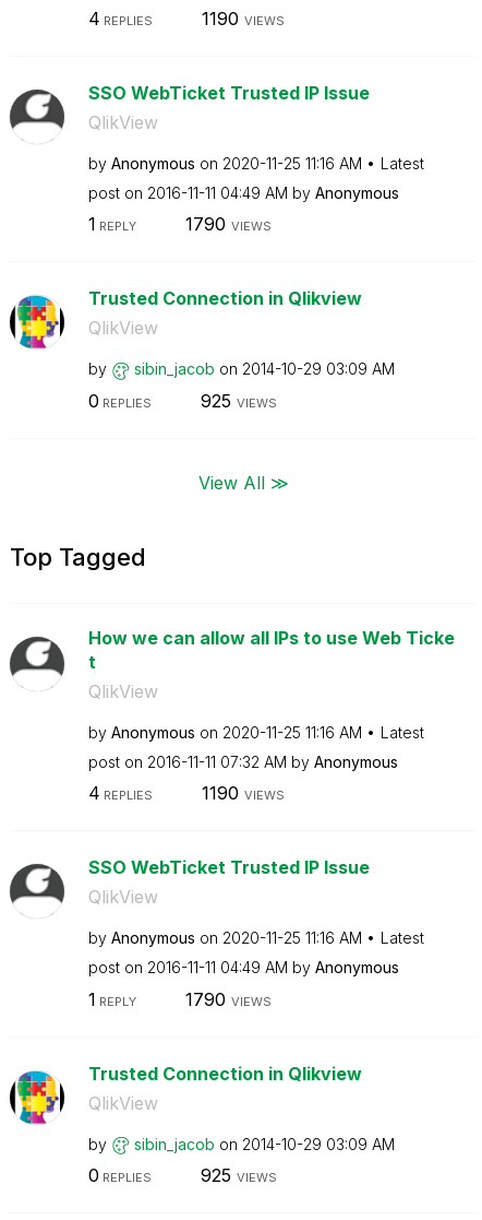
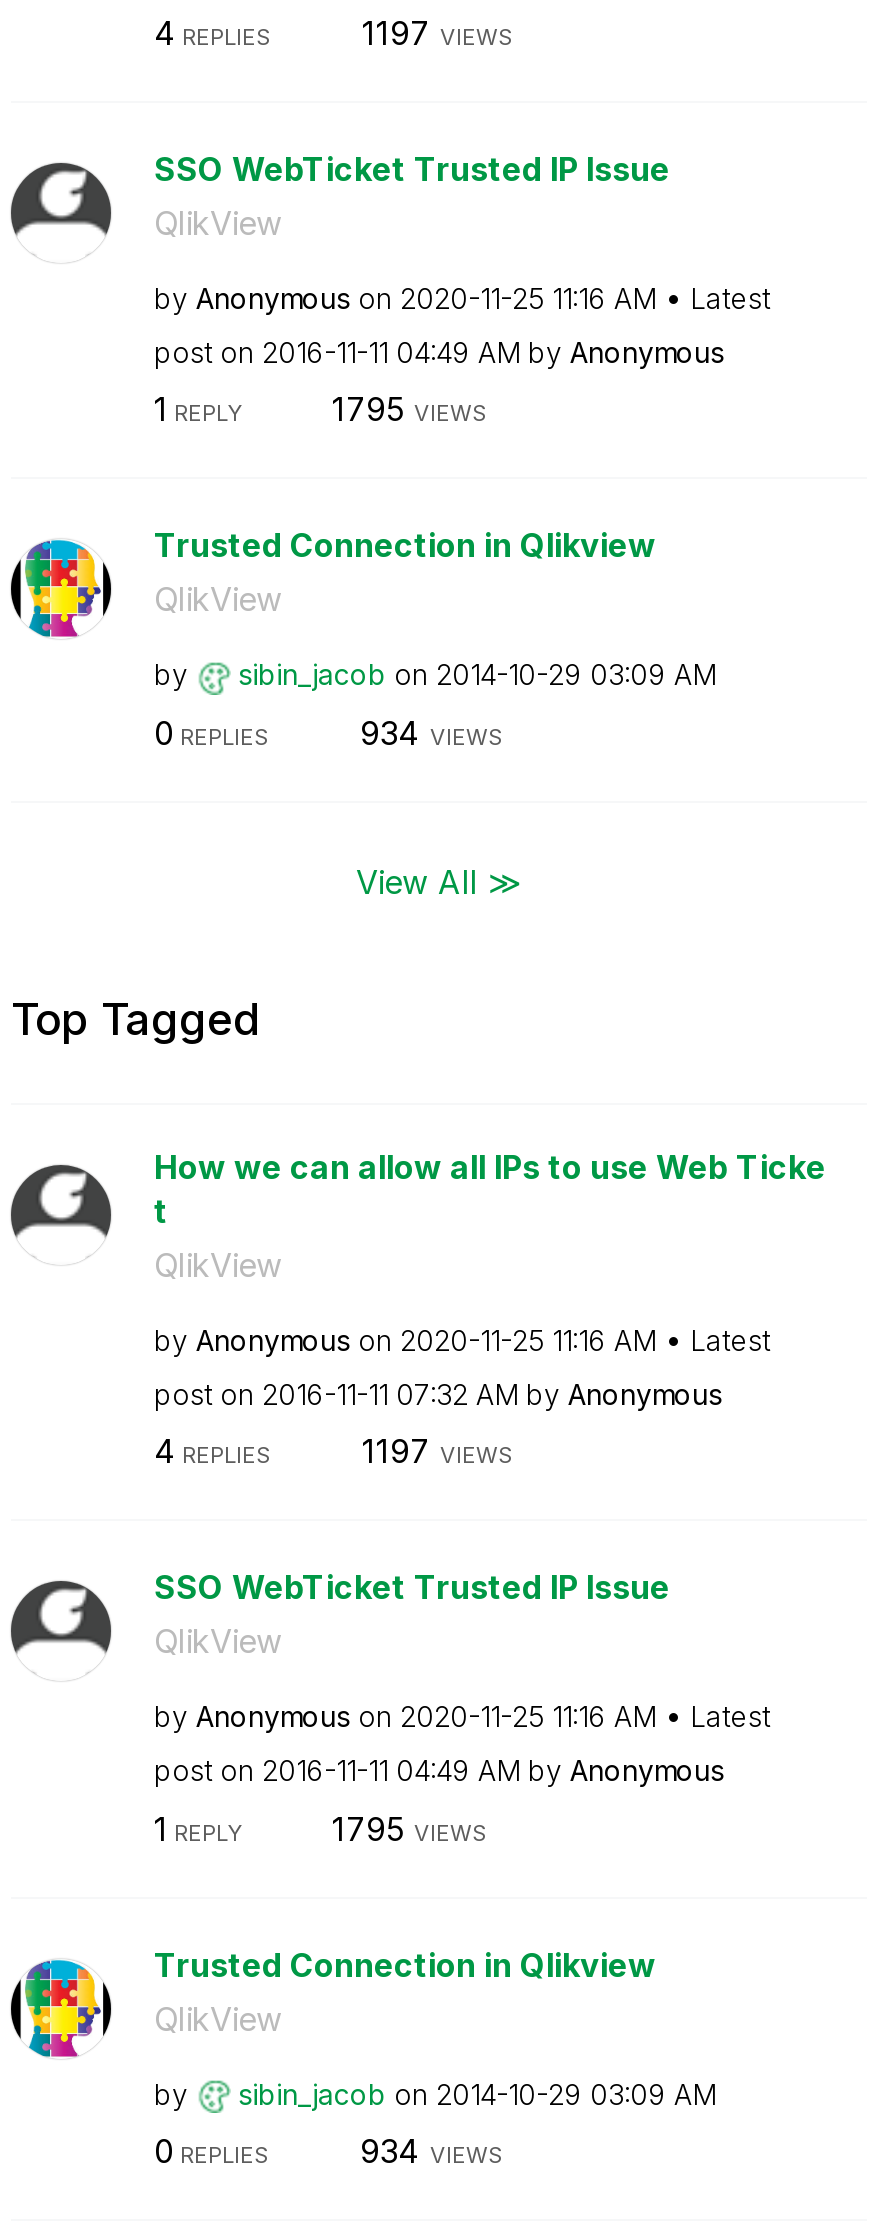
- 1190 VIEWS
+ 1197 VIEWS

- 1790 VIEWS
+ 1795 VIEWS

- 925 VIEWS
+ 934 VIEWS

- 1190 VIEWS
+ 1197 VIEWS

- 1790 VIEWS
+ 1795 VIEWS

- 925 VIEWS
+ 934 VIEWS
